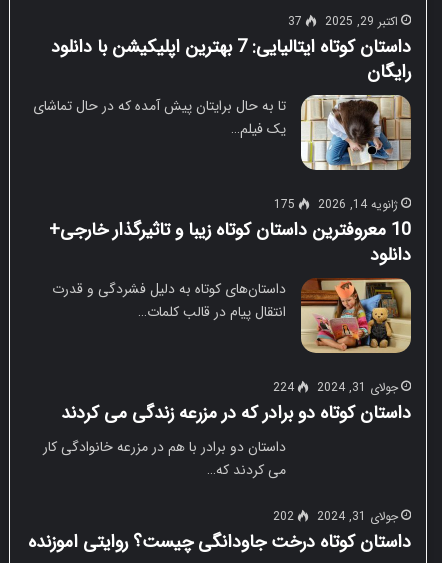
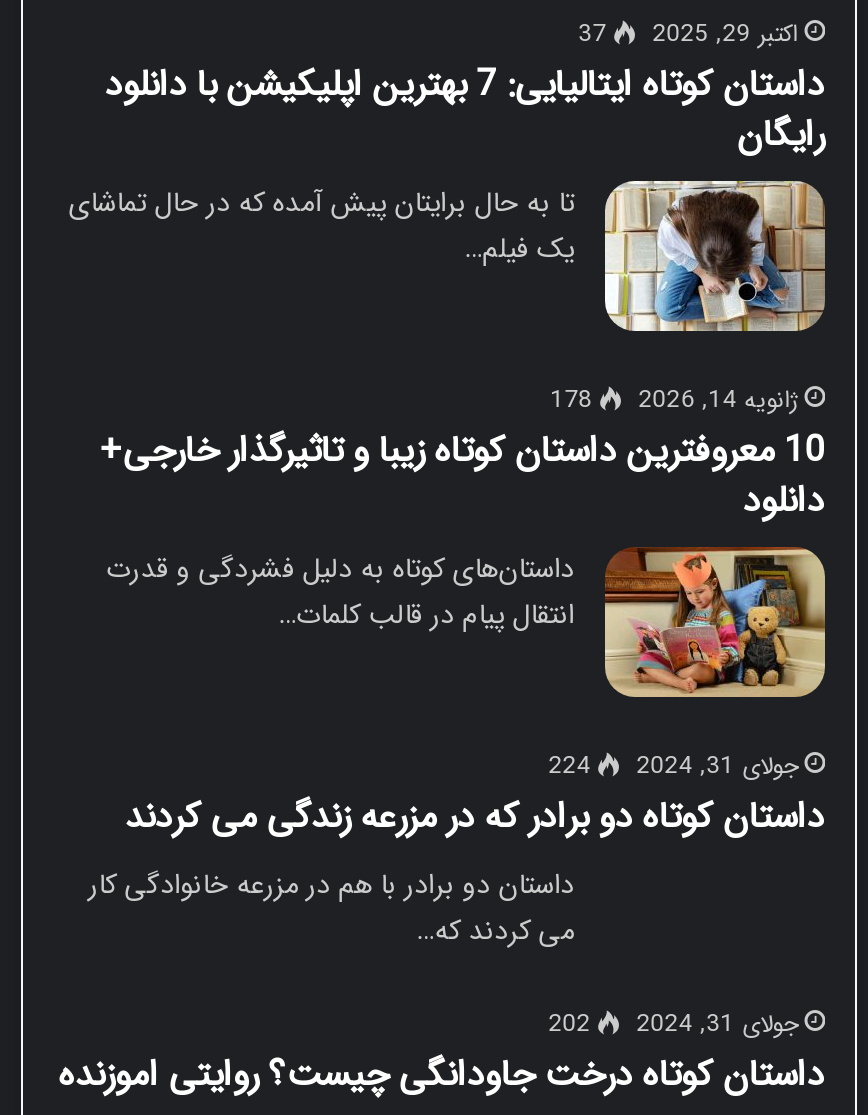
- 175
+ 178
